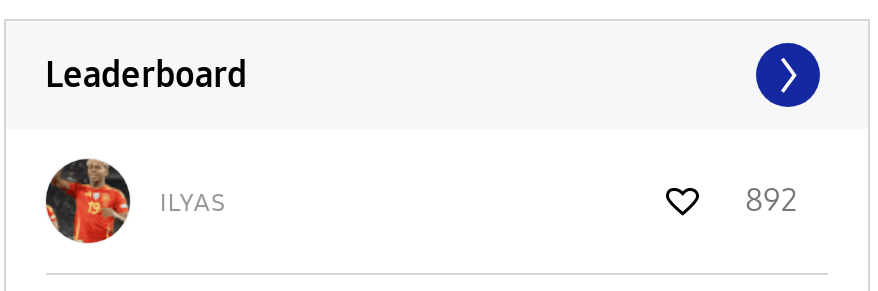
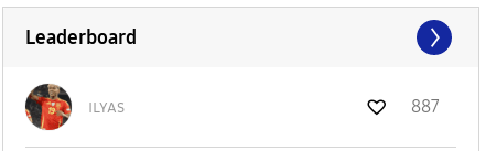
- 892
+ 887
